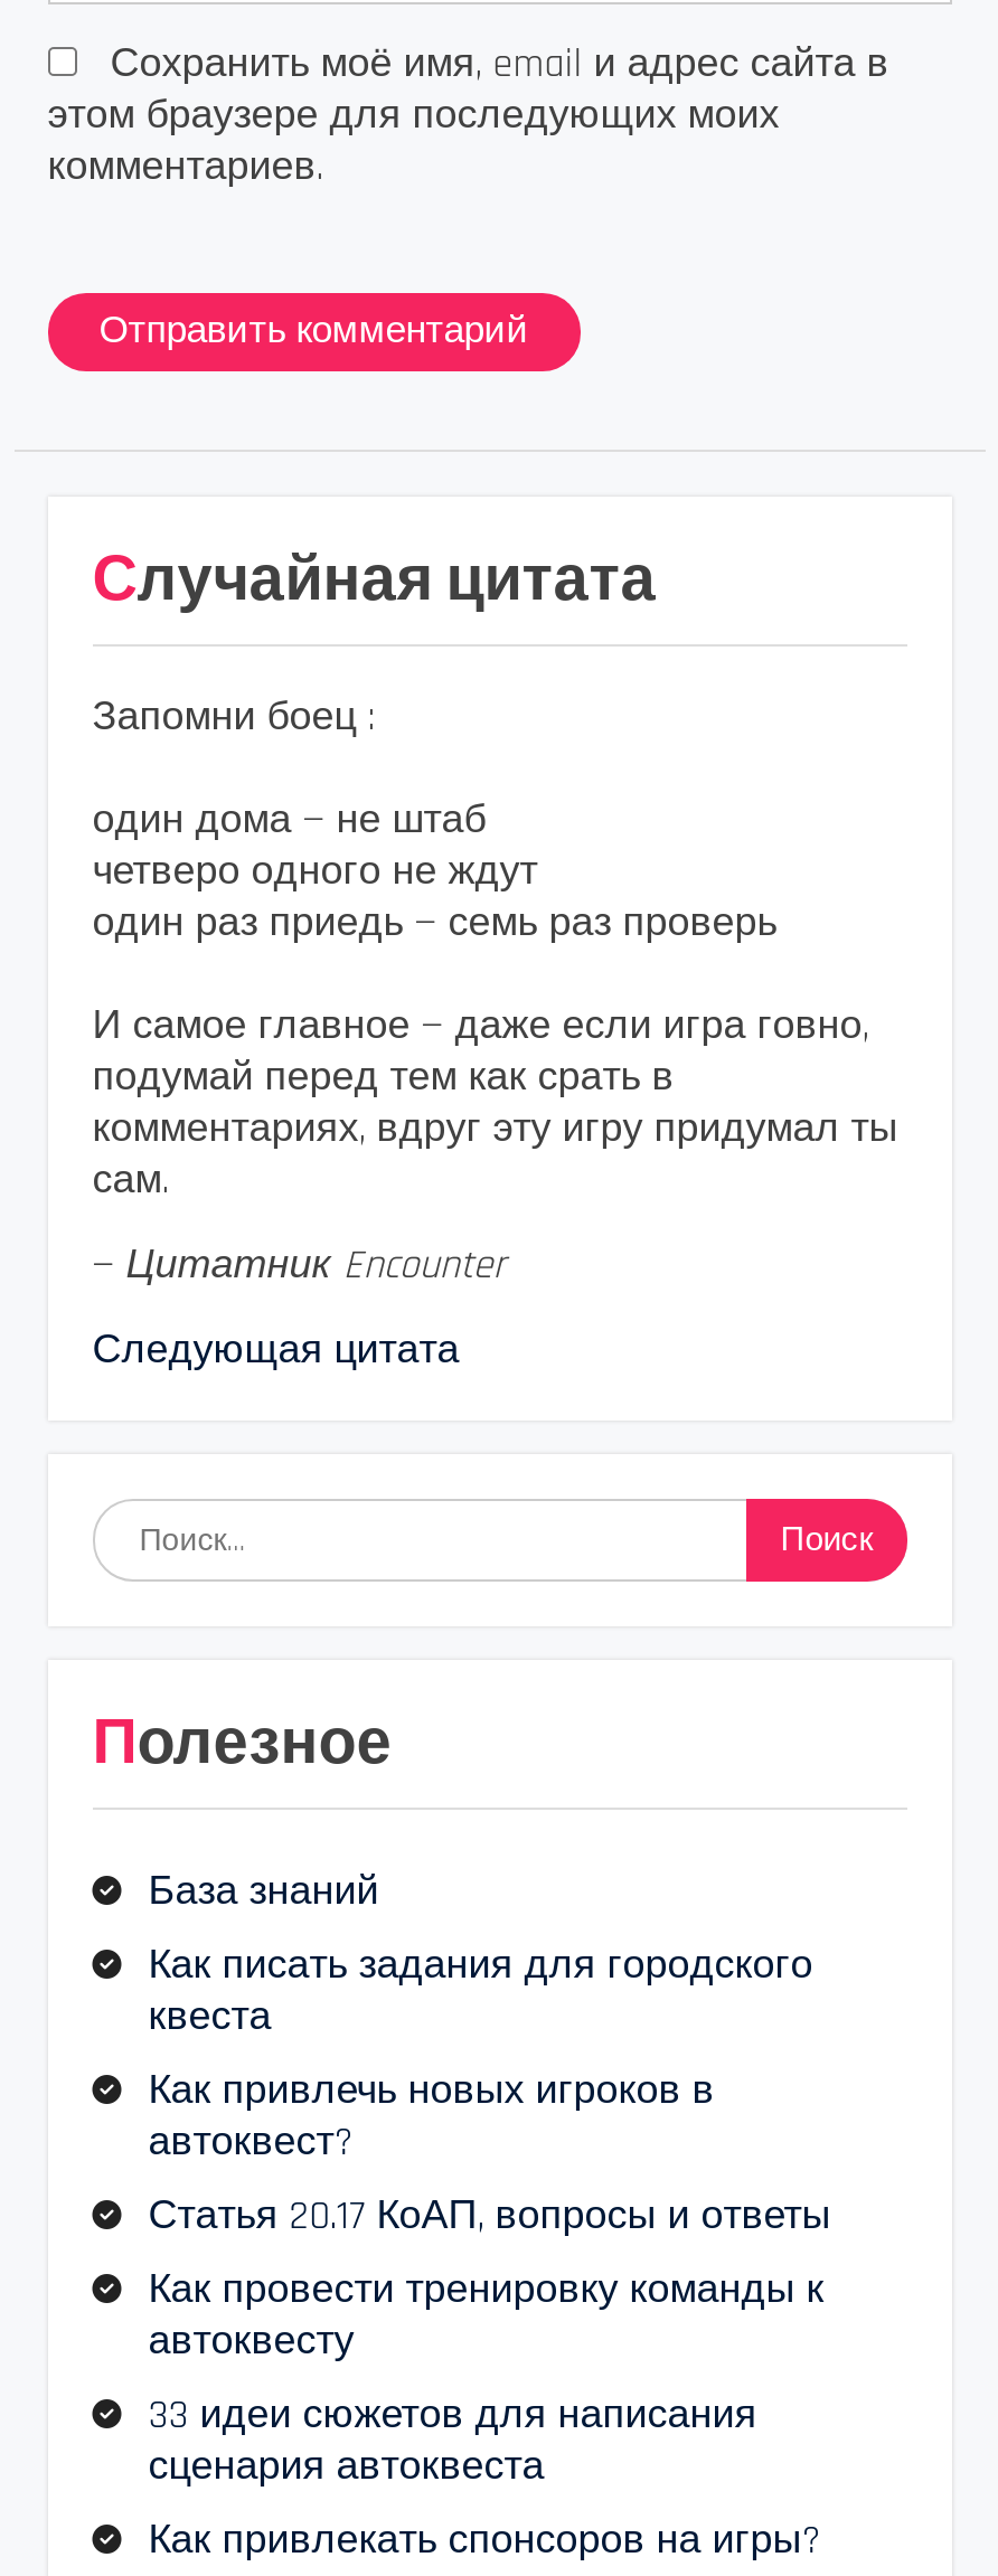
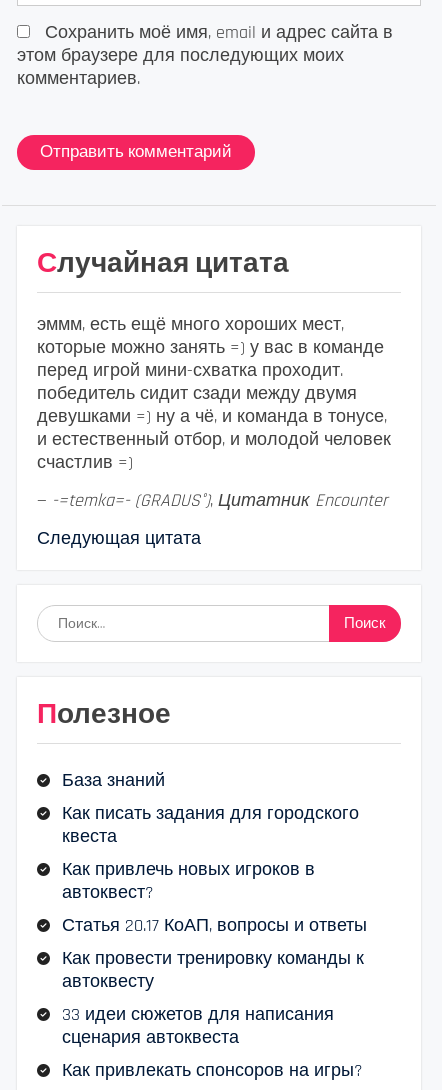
- Запомни боец :
- один дома — не штаб
- четверо одного не ждут
- один раз приедь — семь раз проверь
- И самое главное — даже если игра говно,
- подумай перед тем как срать в
- комментариях, вдруг эту игру придумал ты
- сам.
- — Цитатник Encounter
+ эммм, есть ещё много хороших мест,
+ которые можно занять =) у вас в команде
+ перед игрой мини-схватка проходит.
+ победитель сидит сзади между двумя
+ девушками =) ну а чё, и команда в тонусе,
+ и естественный отбор, и молодой человек
+ счастлив =)
+ — -=temka=- (GRADUS°), Цитатник Encounter
